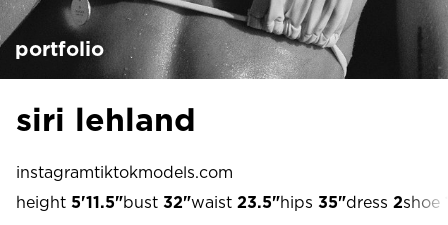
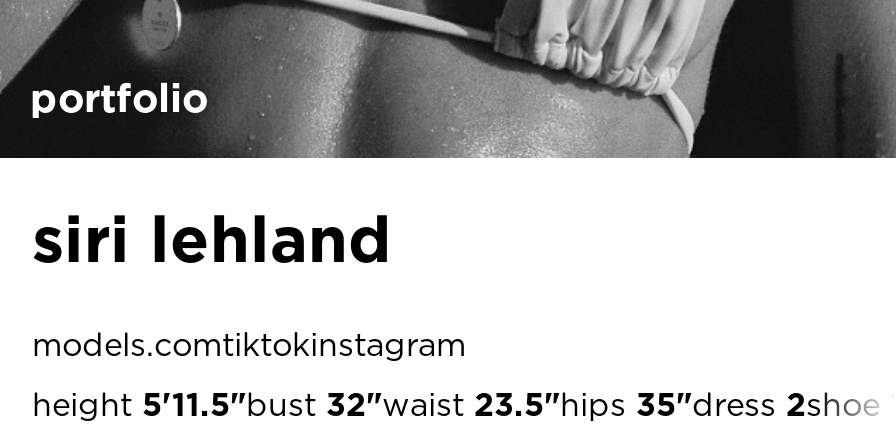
- instagramtiktokmodels.com
+ models.comtiktokinstagram
